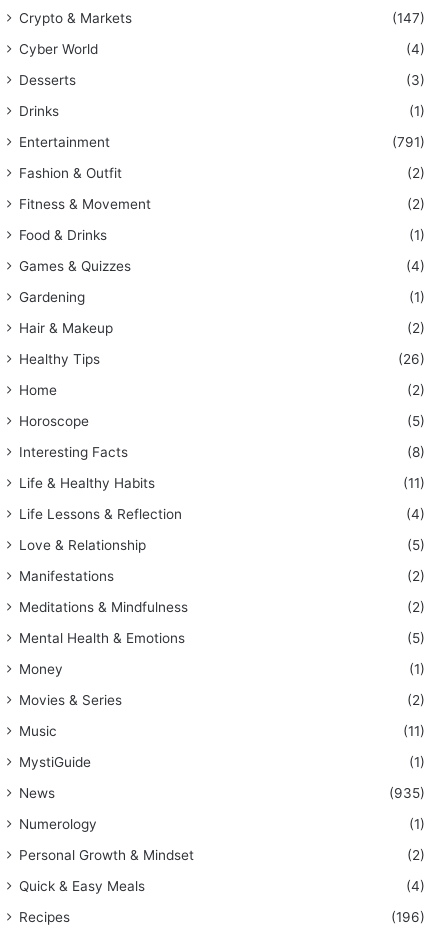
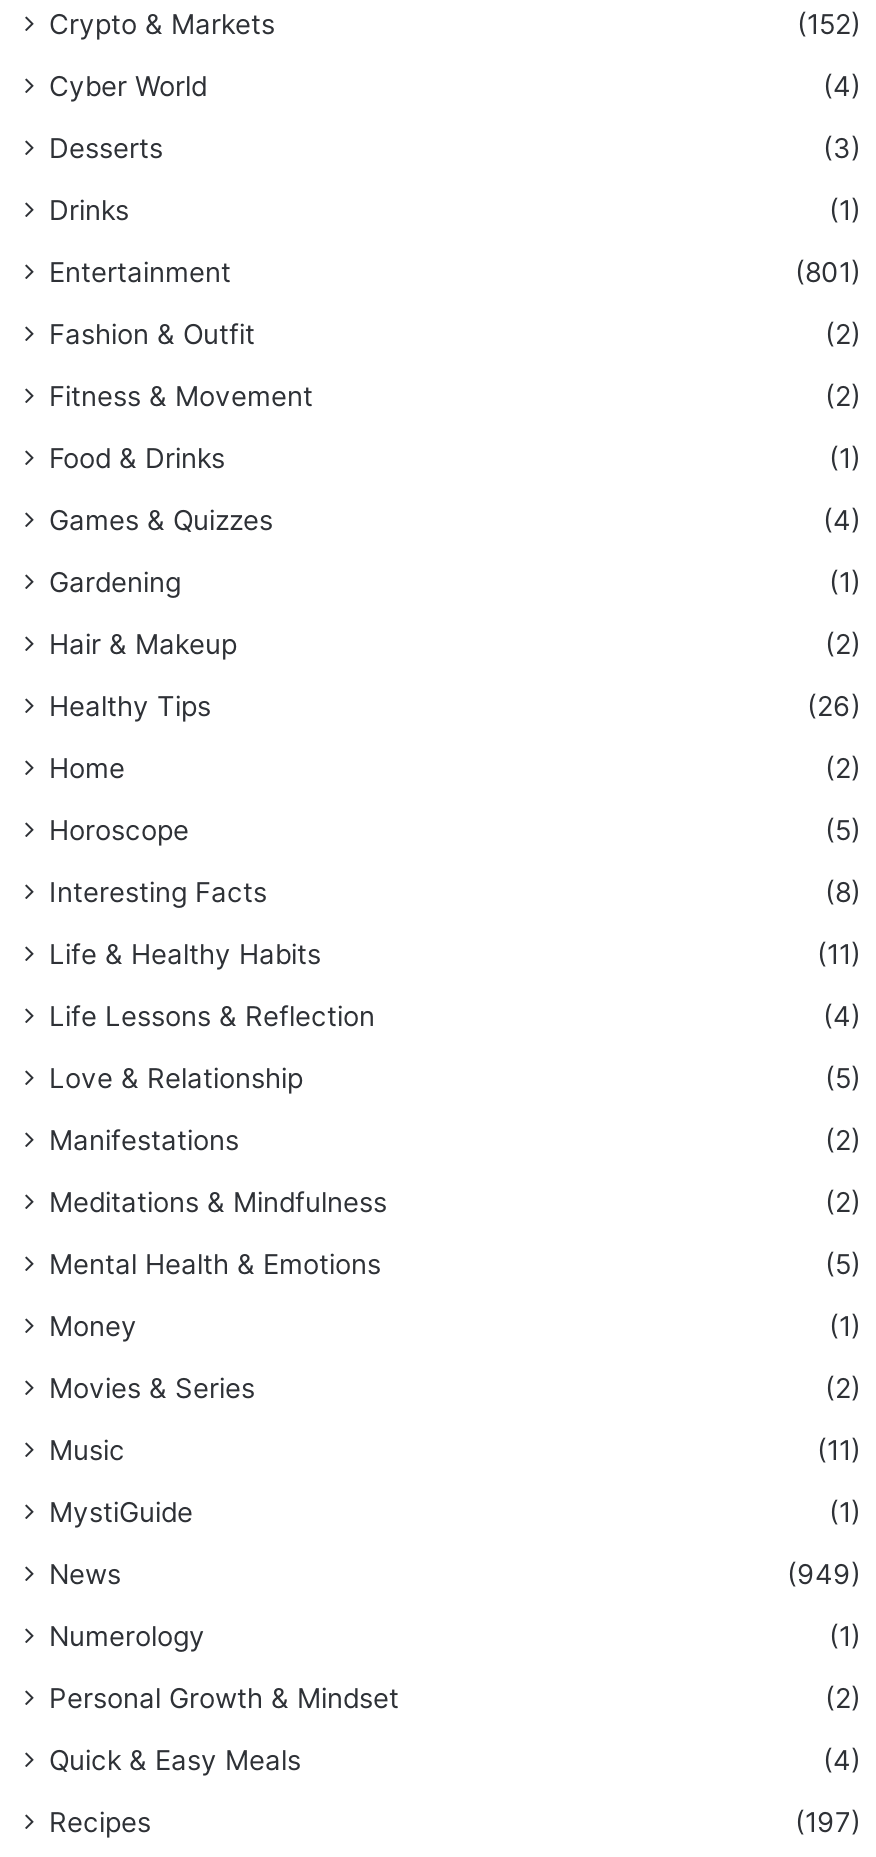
- (147)
+ (152)

- (791)
+ (801)

- (935)
+ (949)

- (196)
+ (197)
